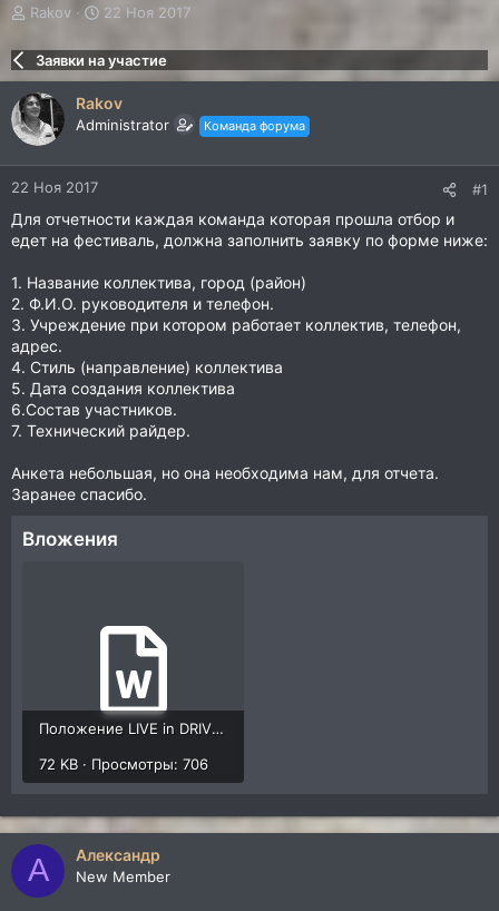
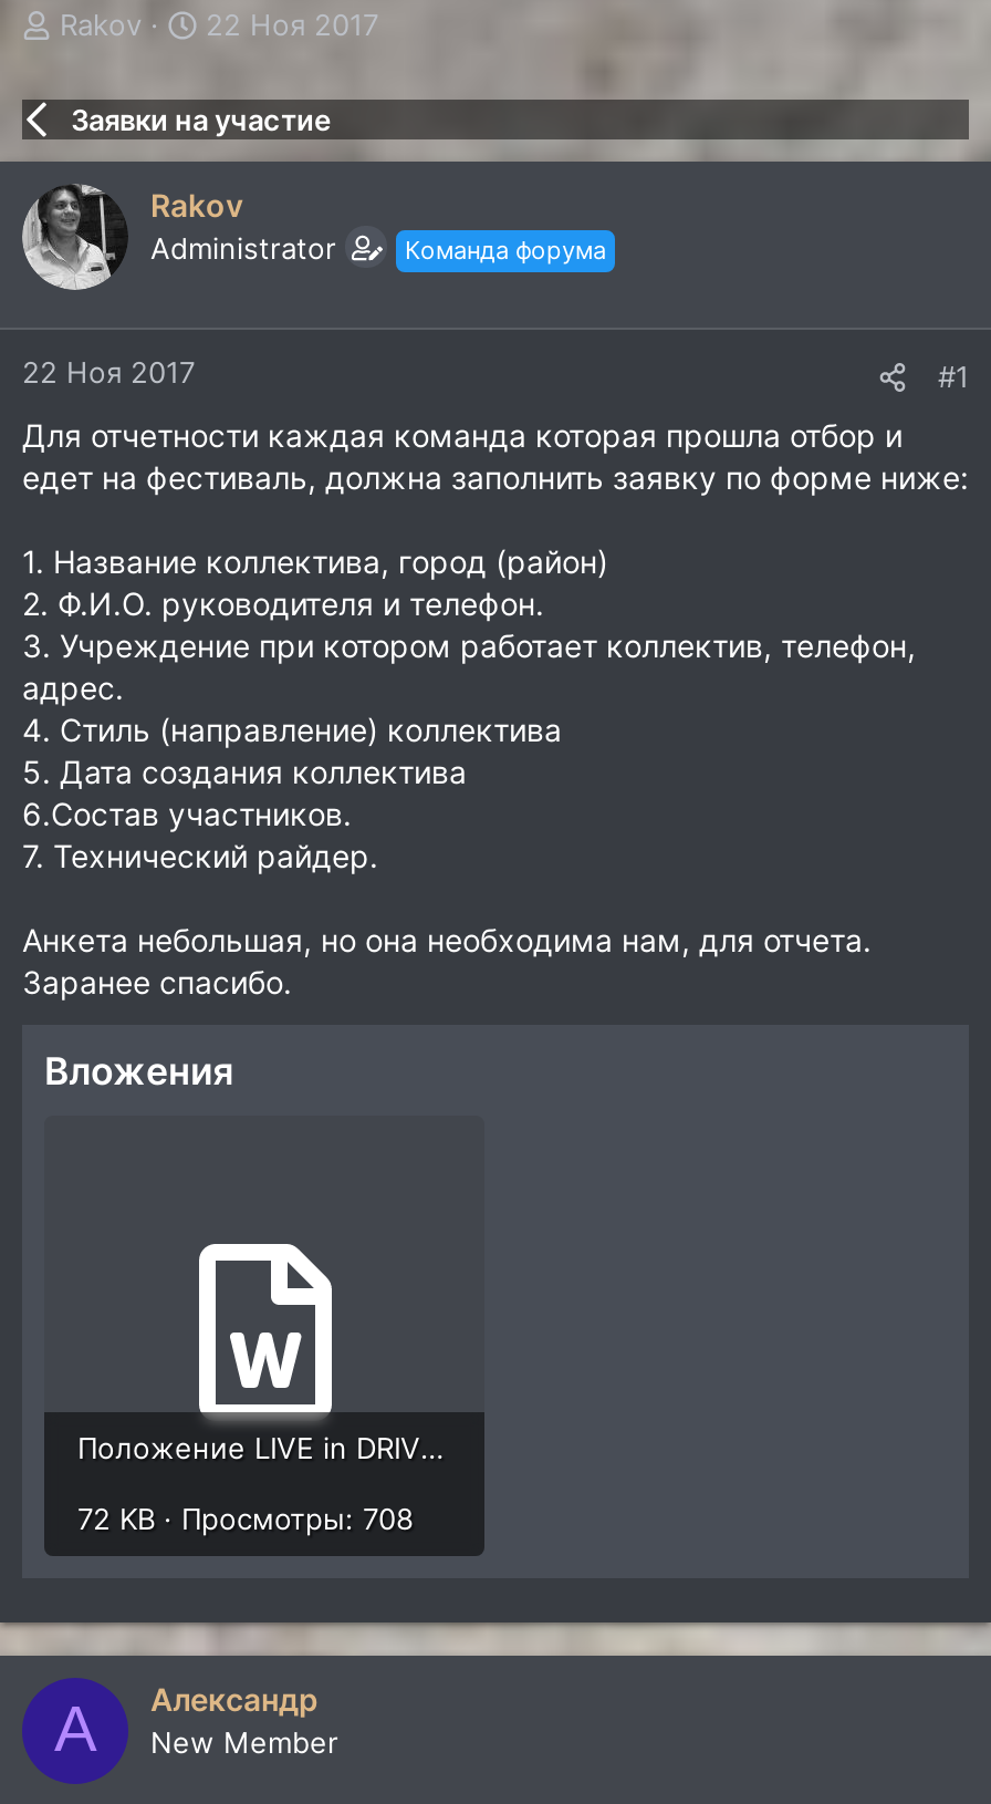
- 72 KB · Просмотры: 706
+ 72 KB · Просмотры: 708
